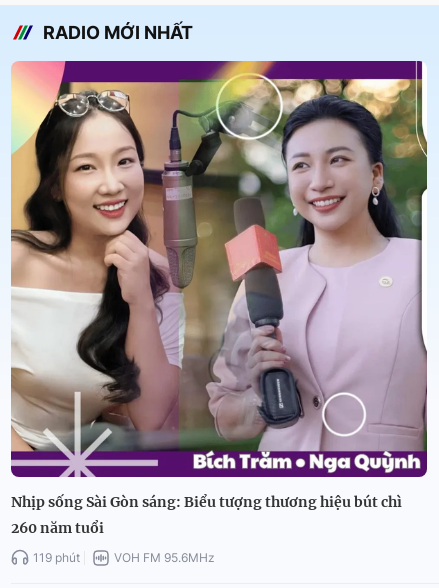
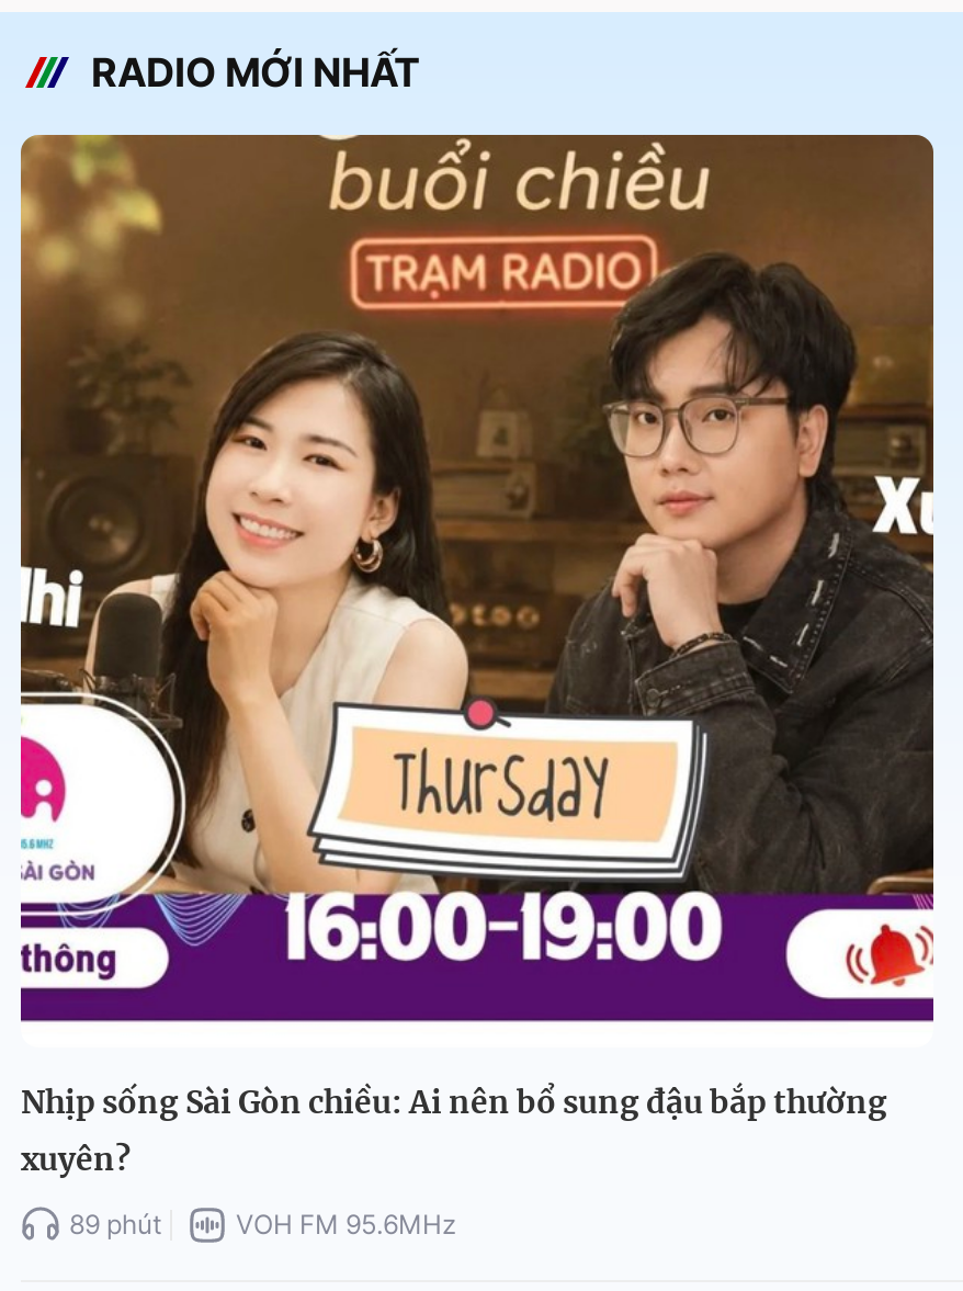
- [image]
- Nhịp sống Sài Gòn sáng: Biểu tượng thương hiệu bút chì
- 260 năm tuổi
+ [image]
+ Nhịp sống Sài Gòn chiều: Ai nên bổ sung đậu bắp thường
+ xuyên?

- 119 phút
+ 89 phút
